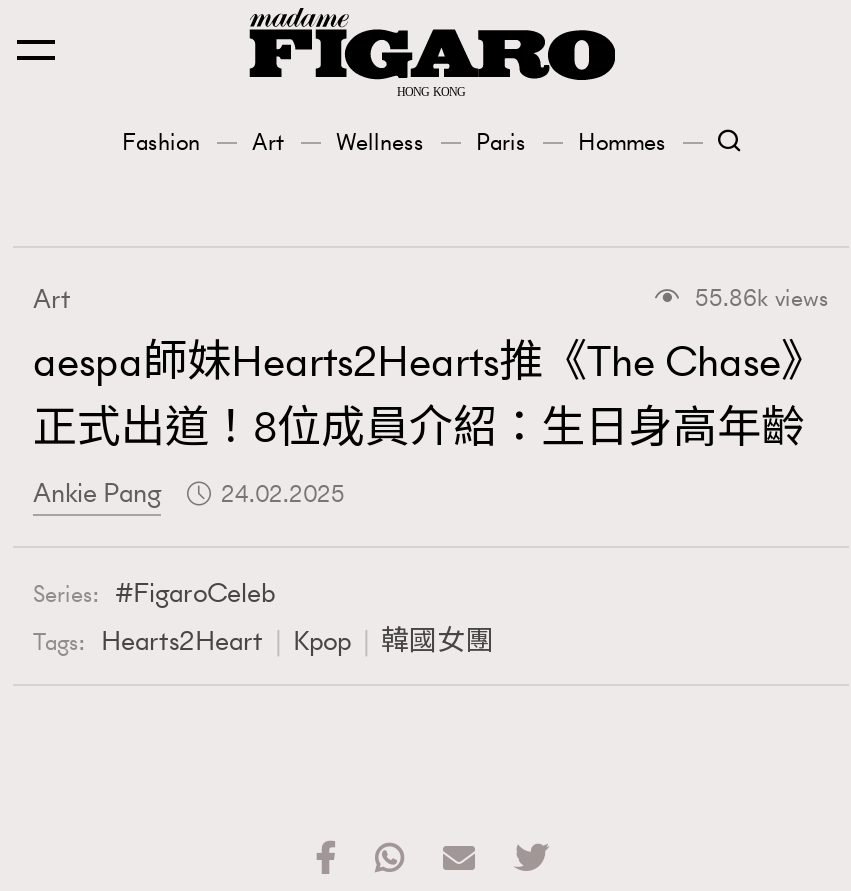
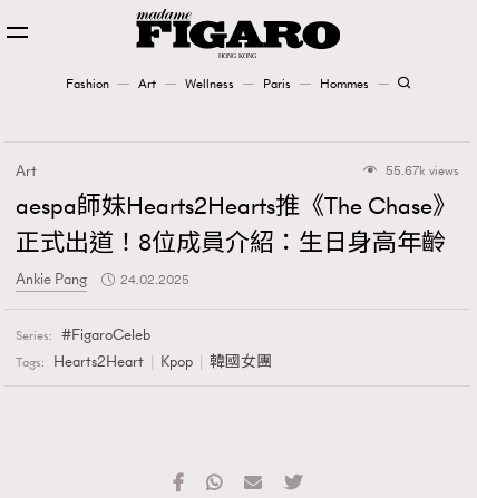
- 55.86k views
+ 55.67k views
